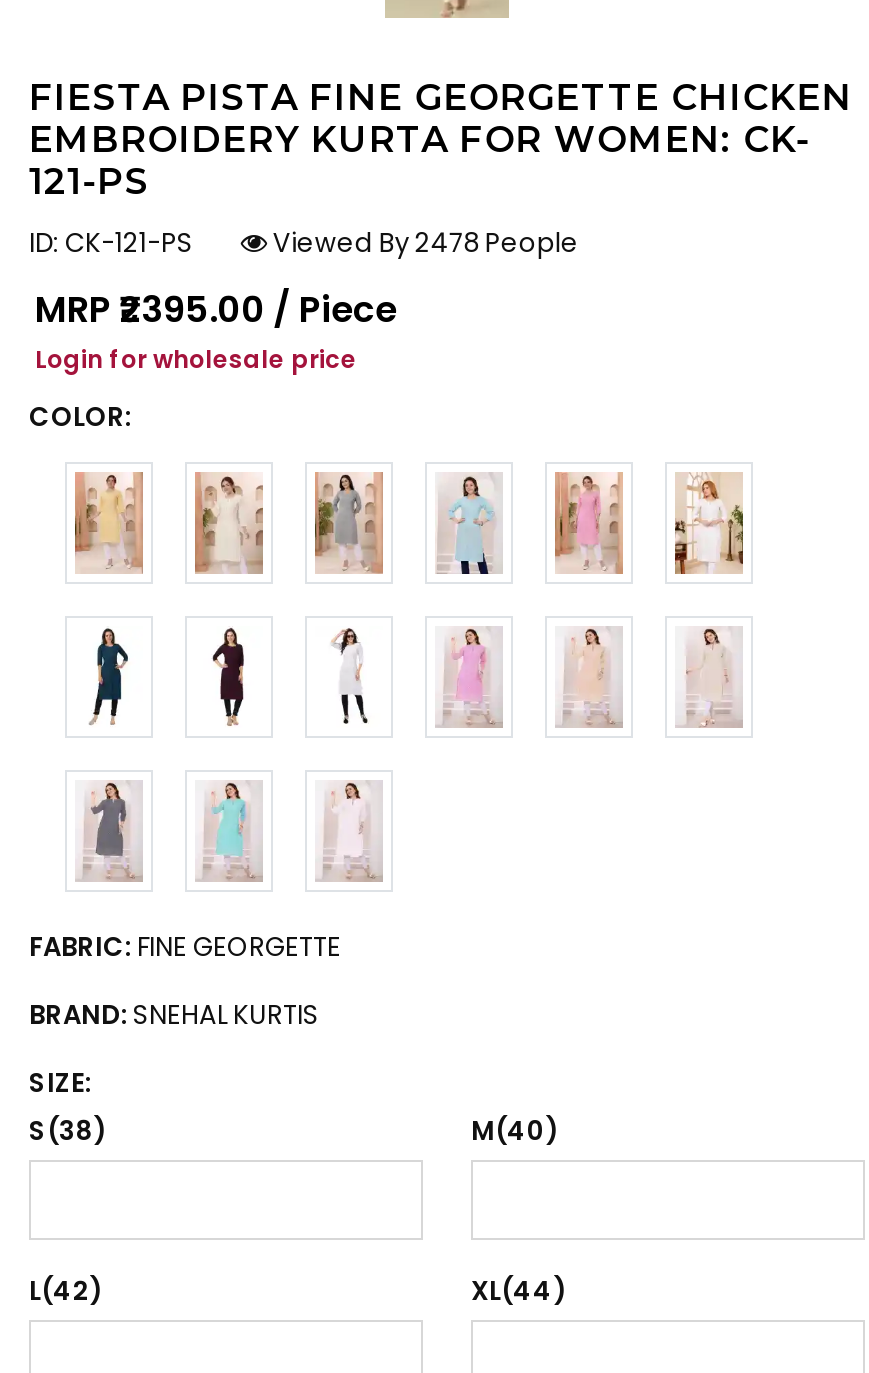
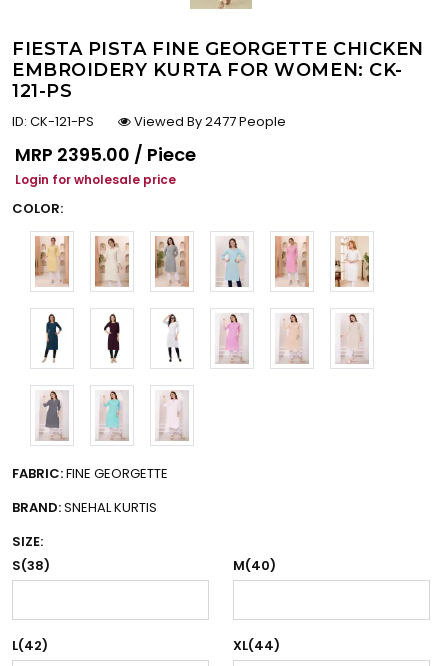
- Viewed By 2478 People
+ Viewed By 2477 People
